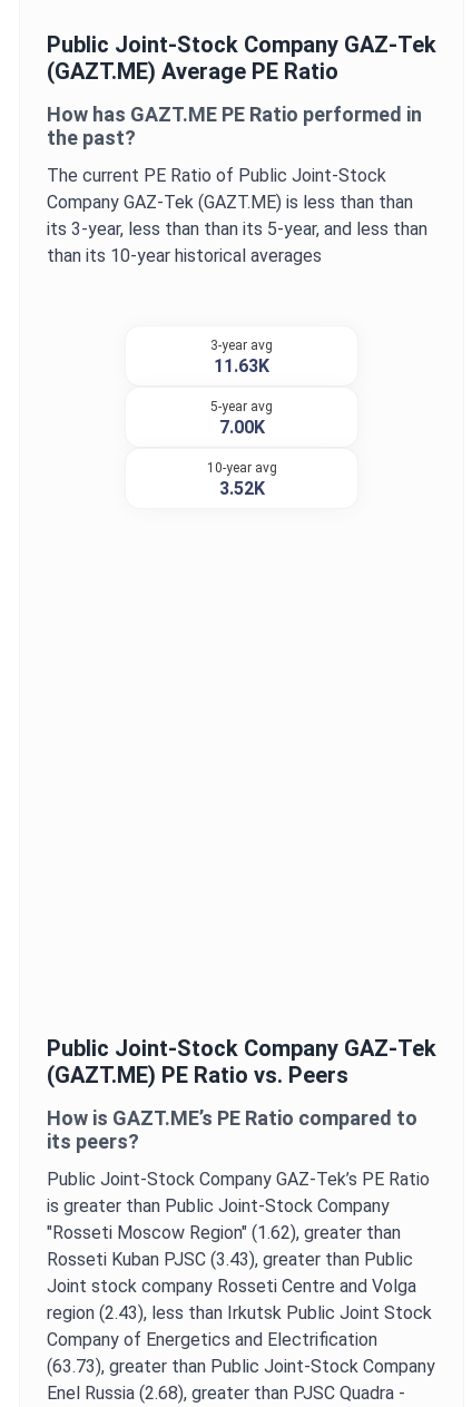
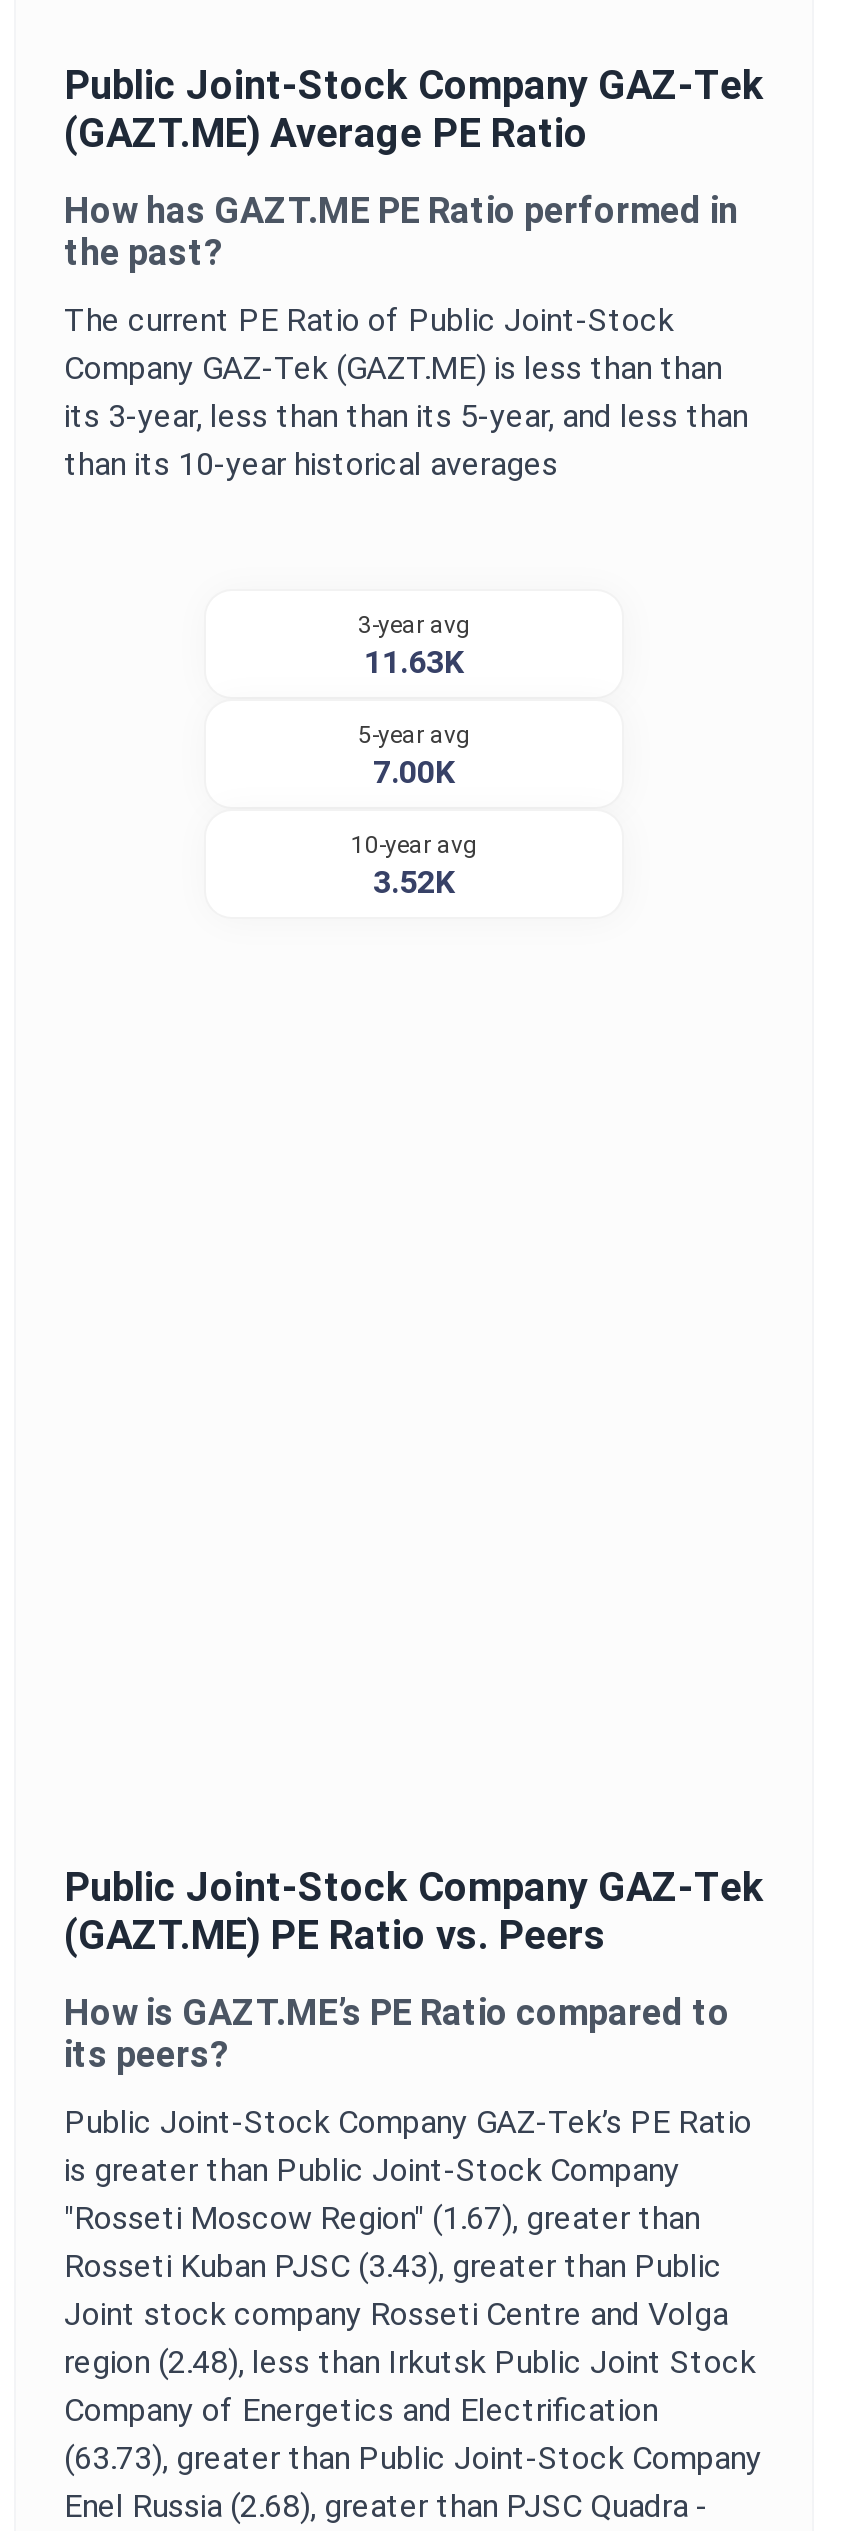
- "Rosseti Moscow Region" (1.62), greater than
+ "Rosseti Moscow Region" (1.67), greater than

- region (2.43), less than Irkutsk Public Joint Stock
+ region (2.48), less than Irkutsk Public Joint Stock
